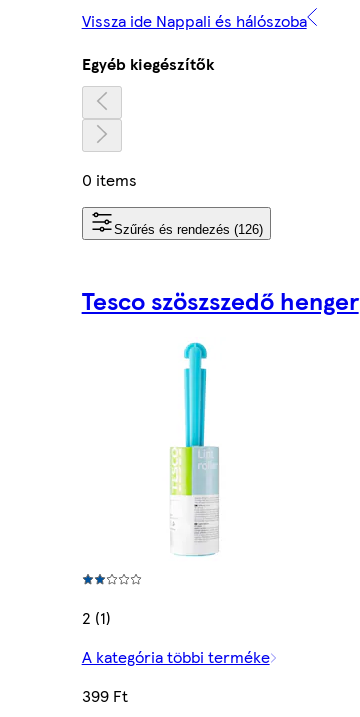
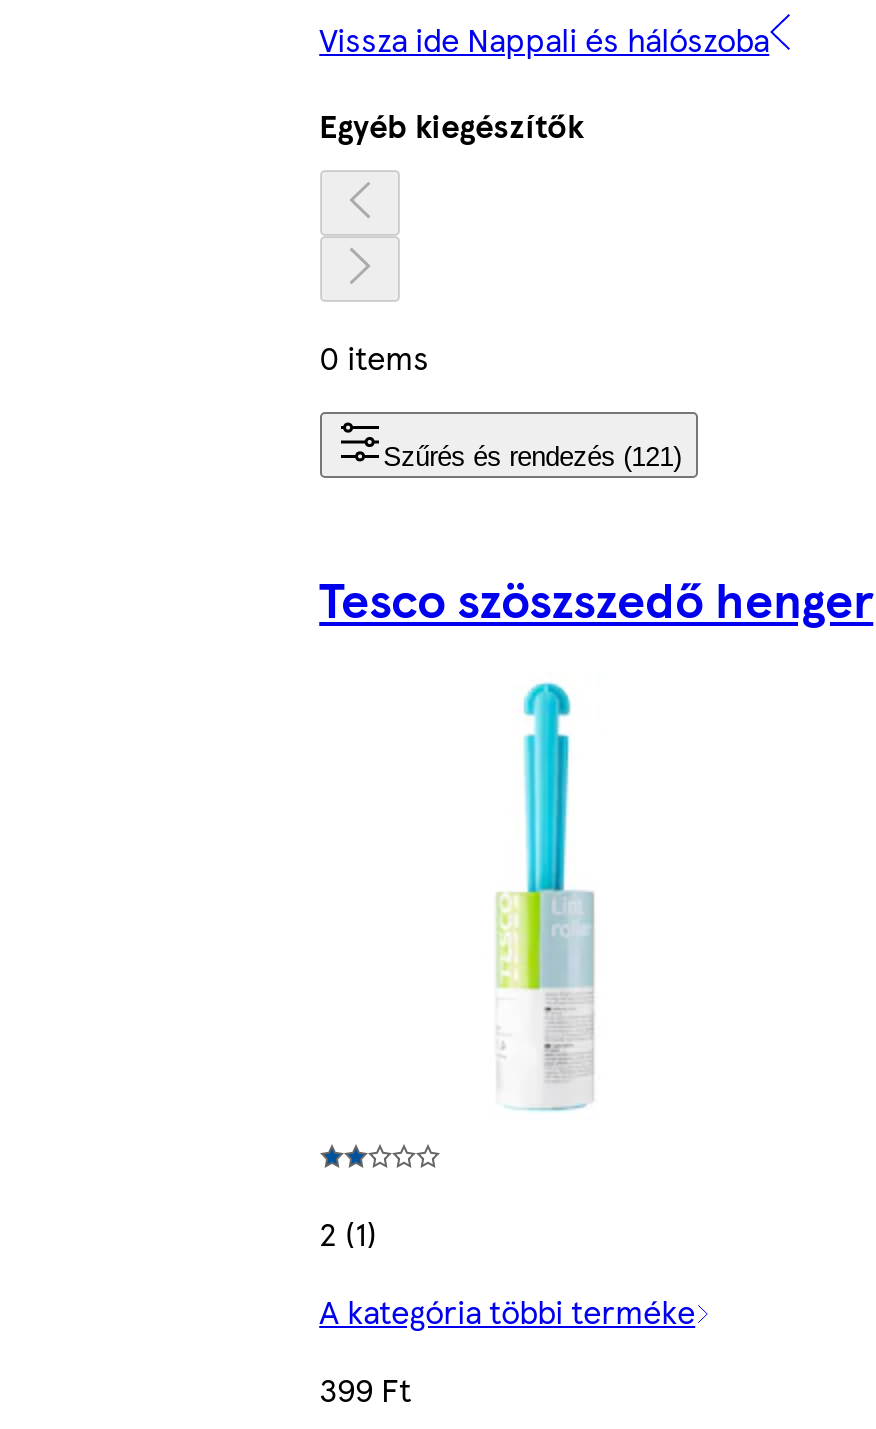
- Szűrés és rendezés (126)
+ Szűrés és rendezés (121)
